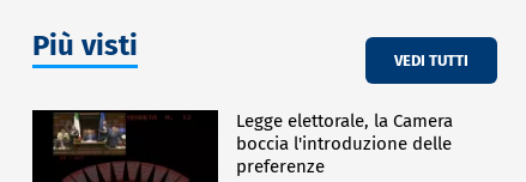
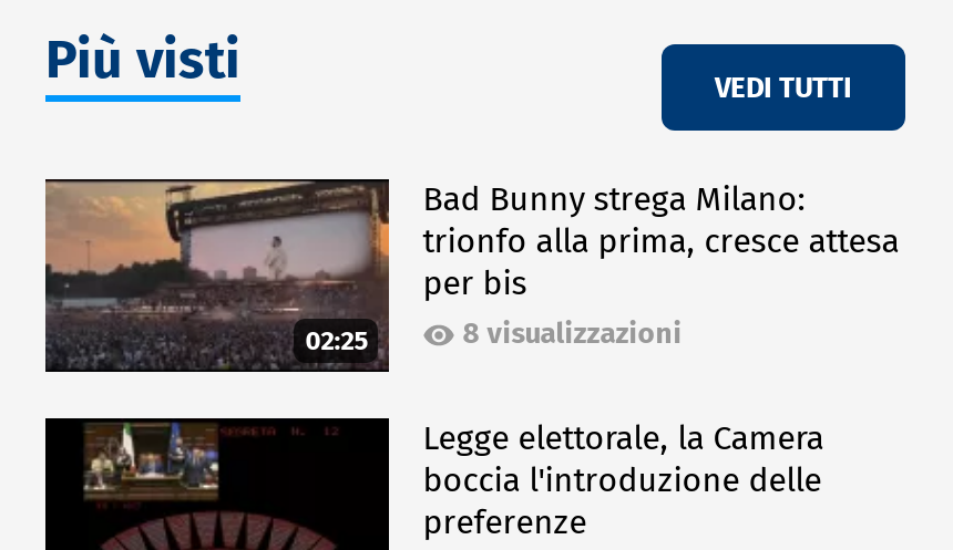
+ [image]
+ 02:25

+ Bad Bunny strega Milano:
+ trionfo alla prima, cresce attesa
+ per bis
+ 8 visualizzazioni
